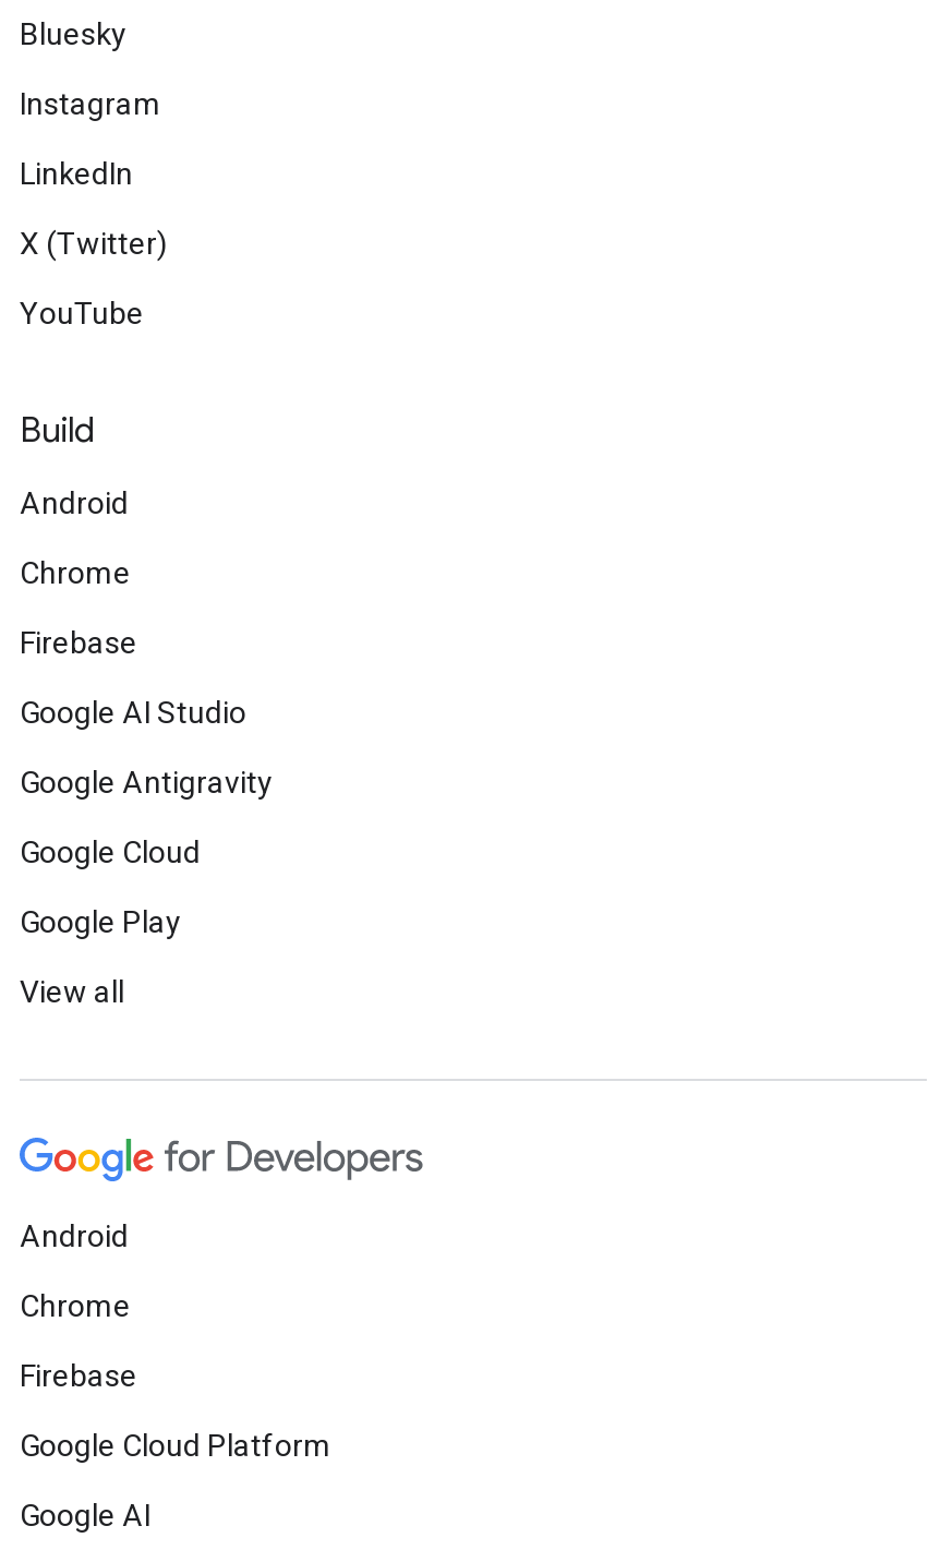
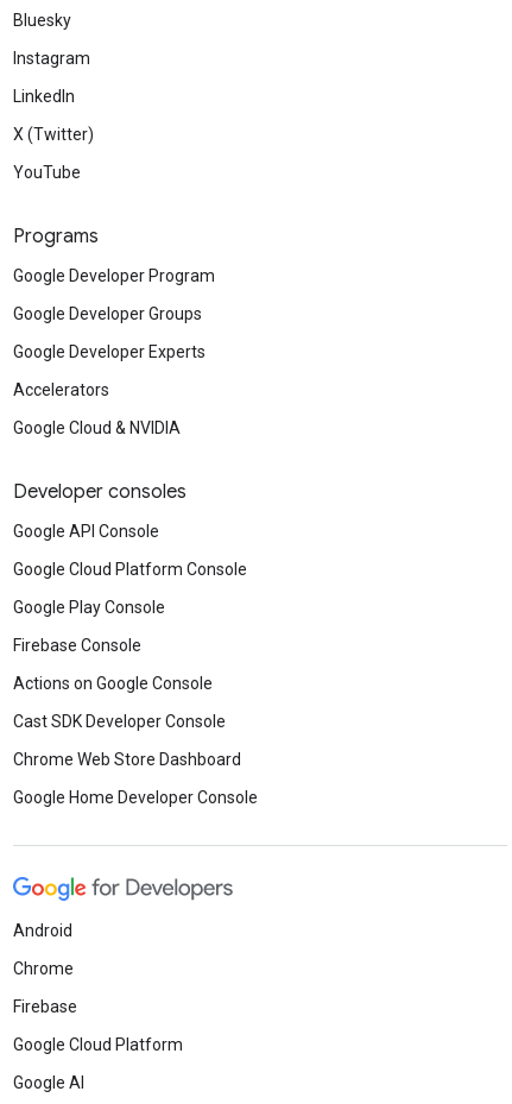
- Build
- Android
- Chrome
- Firebase
- Google AI Studio
- Google Antigravity
- Google Cloud
- Google Play
- View all
+ Programs
+ Google Developer Program
+ Google Developer Groups
+ Google Developer Experts
+ Accelerators
+ Google Cloud & NVIDIA
+ Developer consoles
+ Google API Console
+ Google Cloud Platform Console
+ Google Play Console
+ Firebase Console
+ Actions on Google Console
+ Cast SDK Developer Console
+ Chrome Web Store Dashboard
+ Google Home Developer Console
